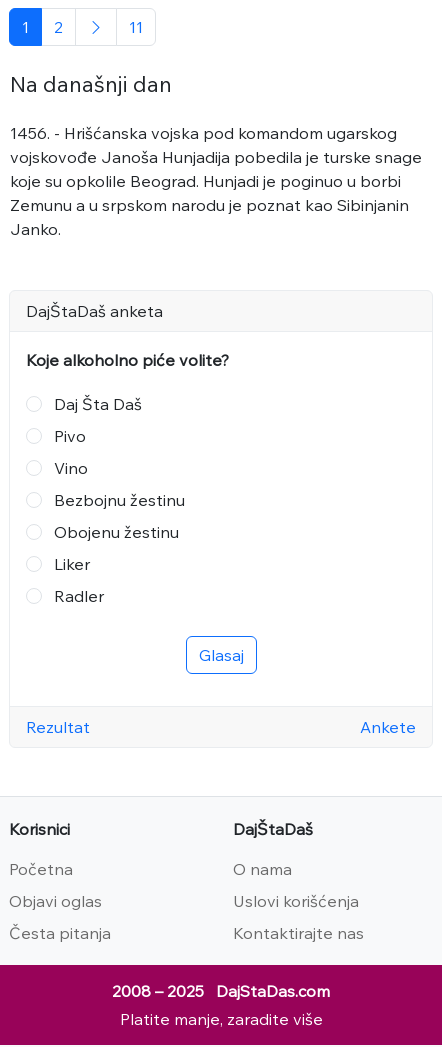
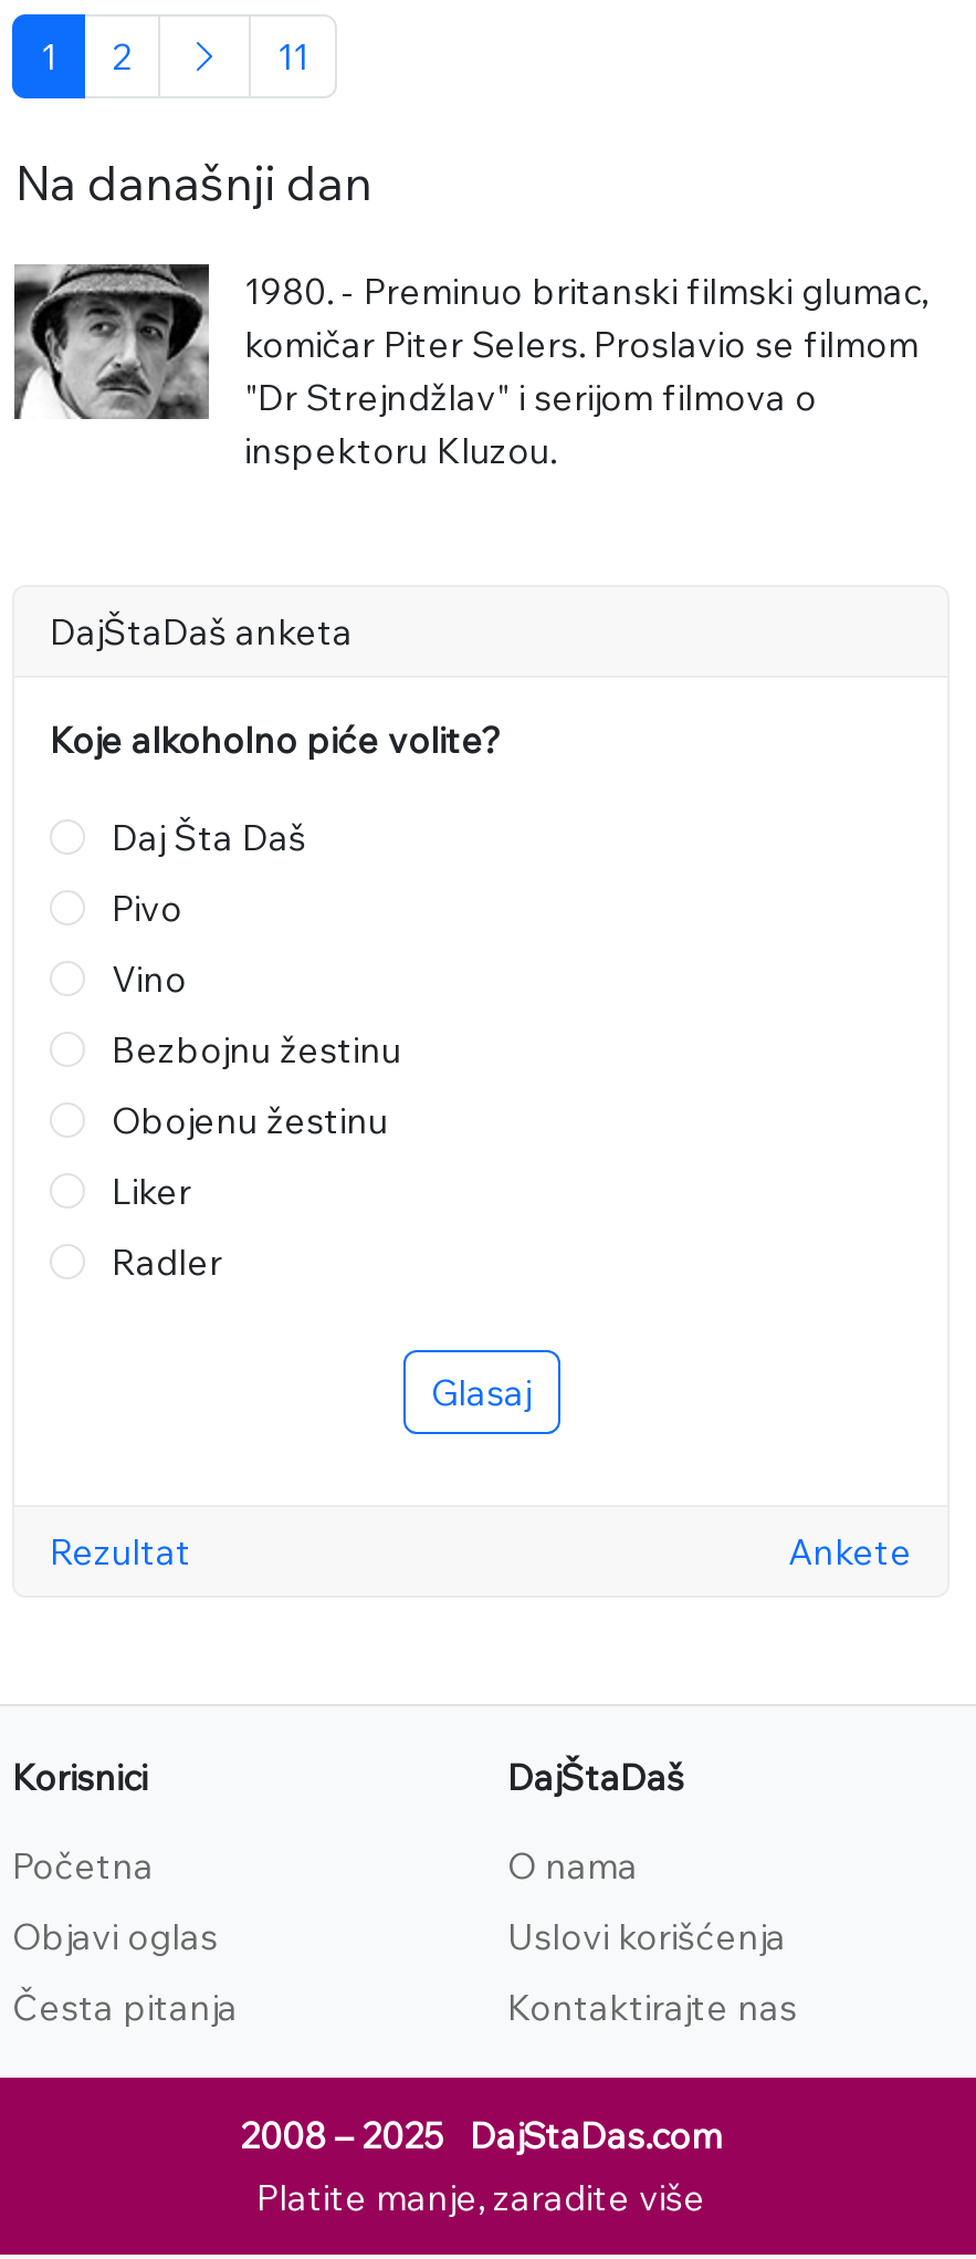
- 1456. - Hrišćanska vojska pod komandom ugarskog
- vojskovođe Janoša Hunjadija pobedila je turske snage
- koje su opkolile Beograd. Hunjadi je poginuo u borbi
- Zemunu a u srpskom narodu je poznat kao Sibinjanin
- Janko.
+ 1980. - Preminuo britanski filmski glumac,
+ komičar Piter Selers. Proslavio se filmom
+ "Dr Strejndžlav" i serijom filmova o
+ inspektoru Kluzou.
